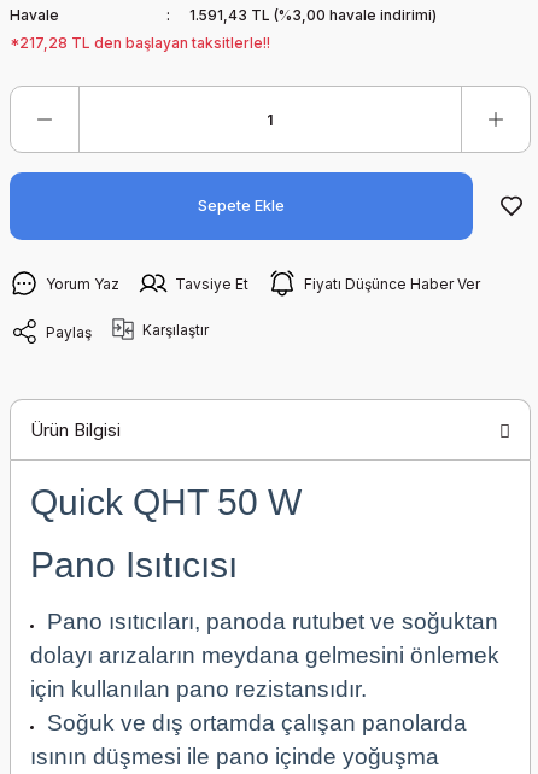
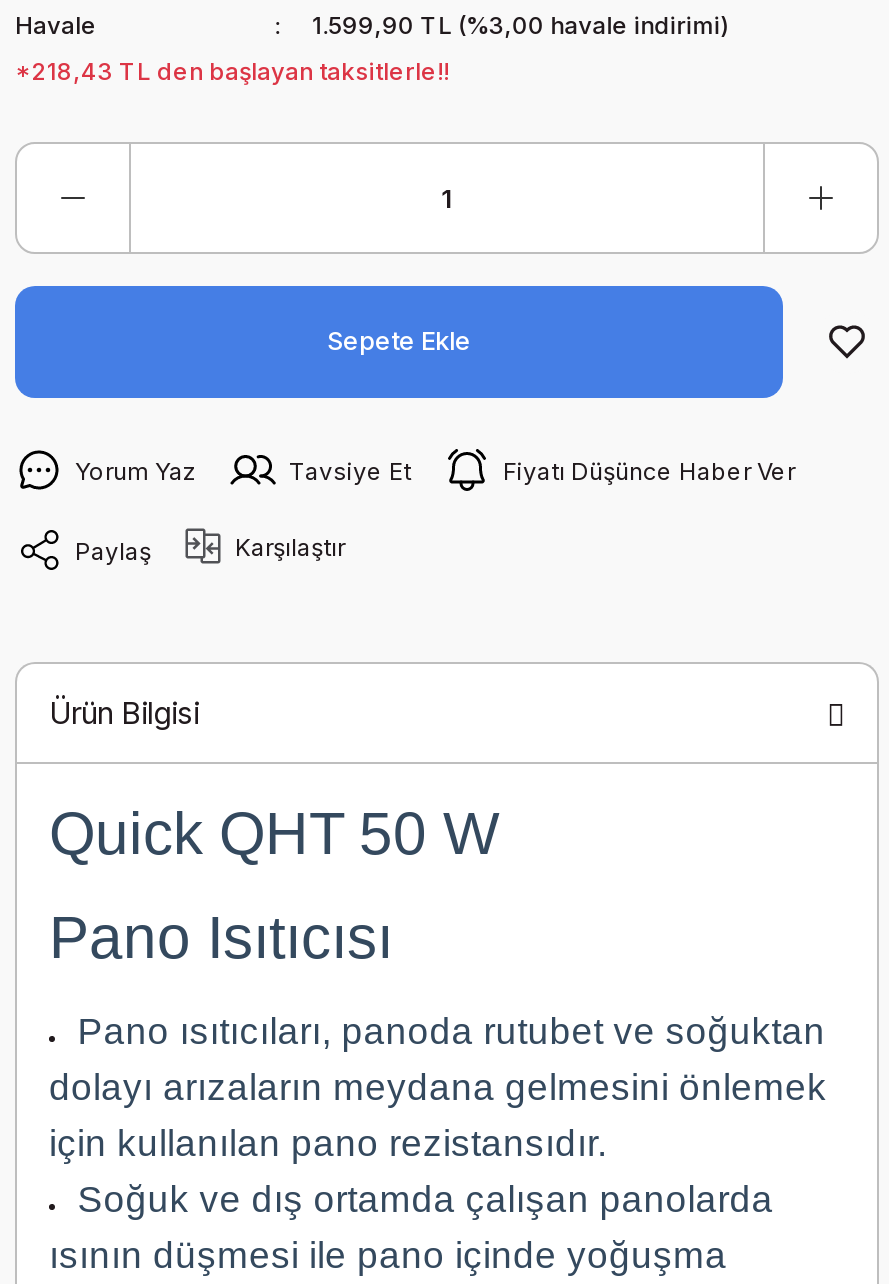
- 1.591,43 TL (%3,00 havale indirimi)
+ 1.599,90 TL (%3,00 havale indirimi)

- *217,28 TL den başlayan taksitlerle!!
+ *218,43 TL den başlayan taksitlerle!!
